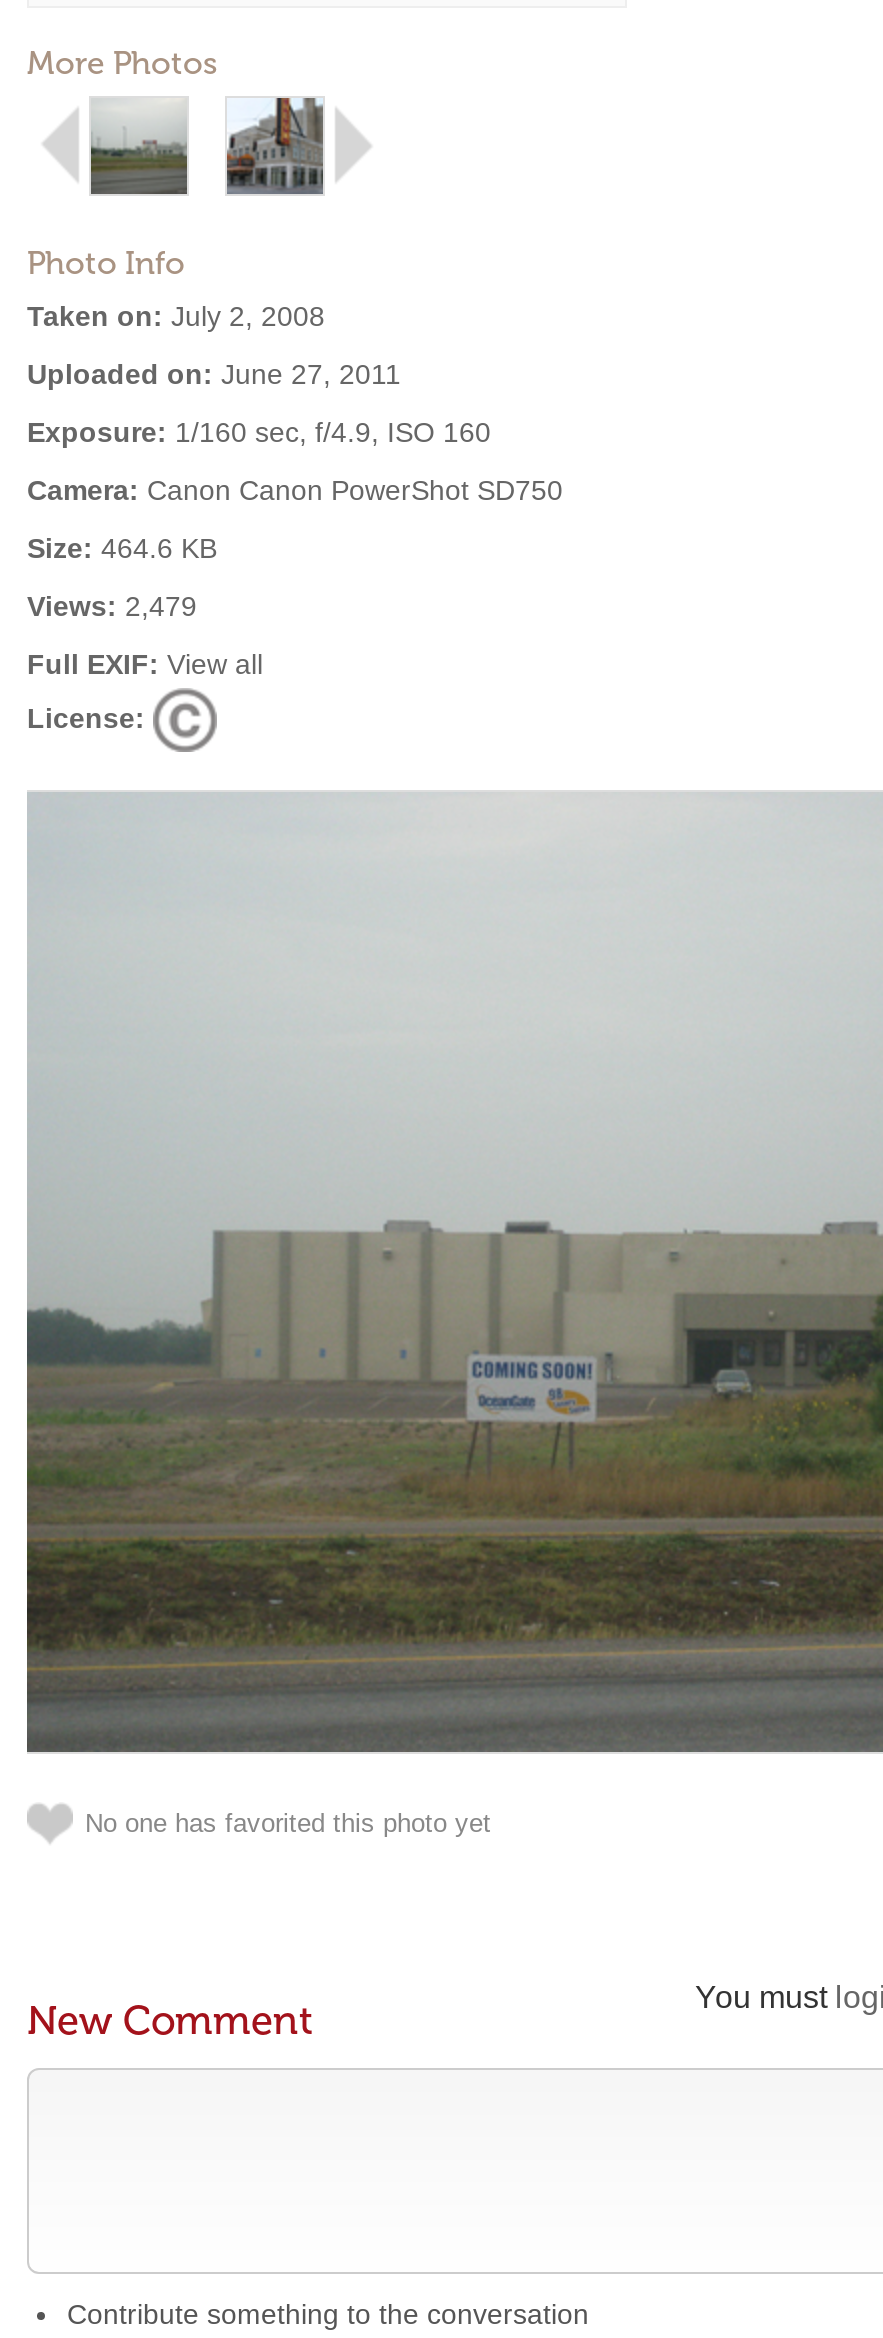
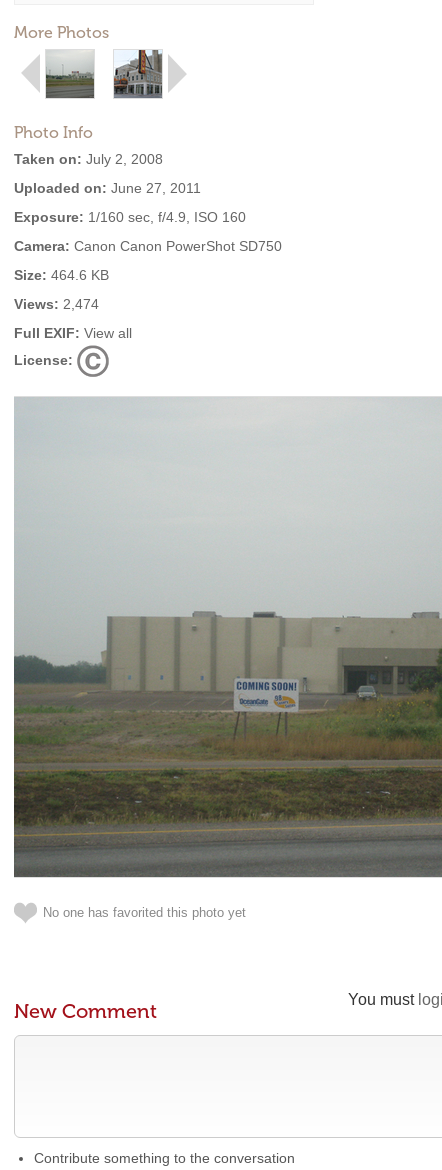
- Views: 2,479
+ Views: 2,474
